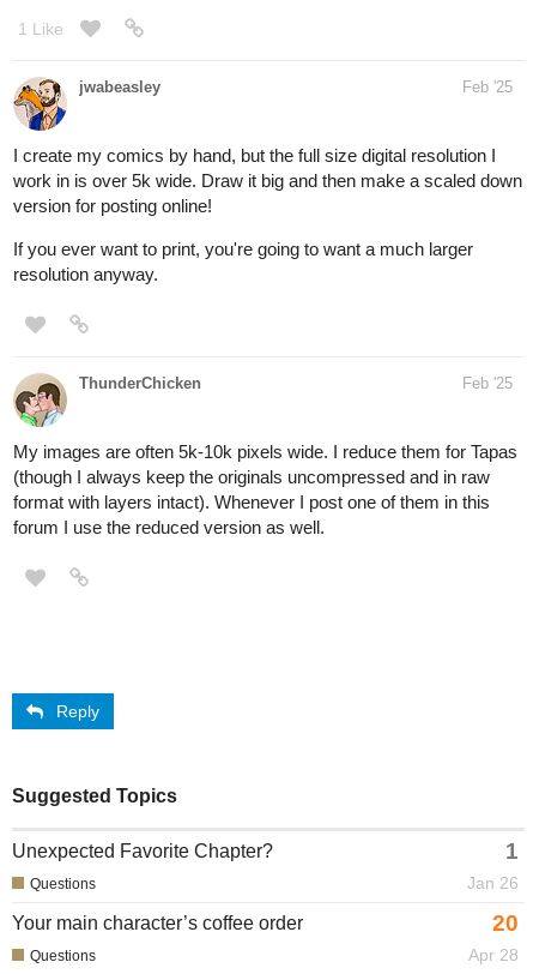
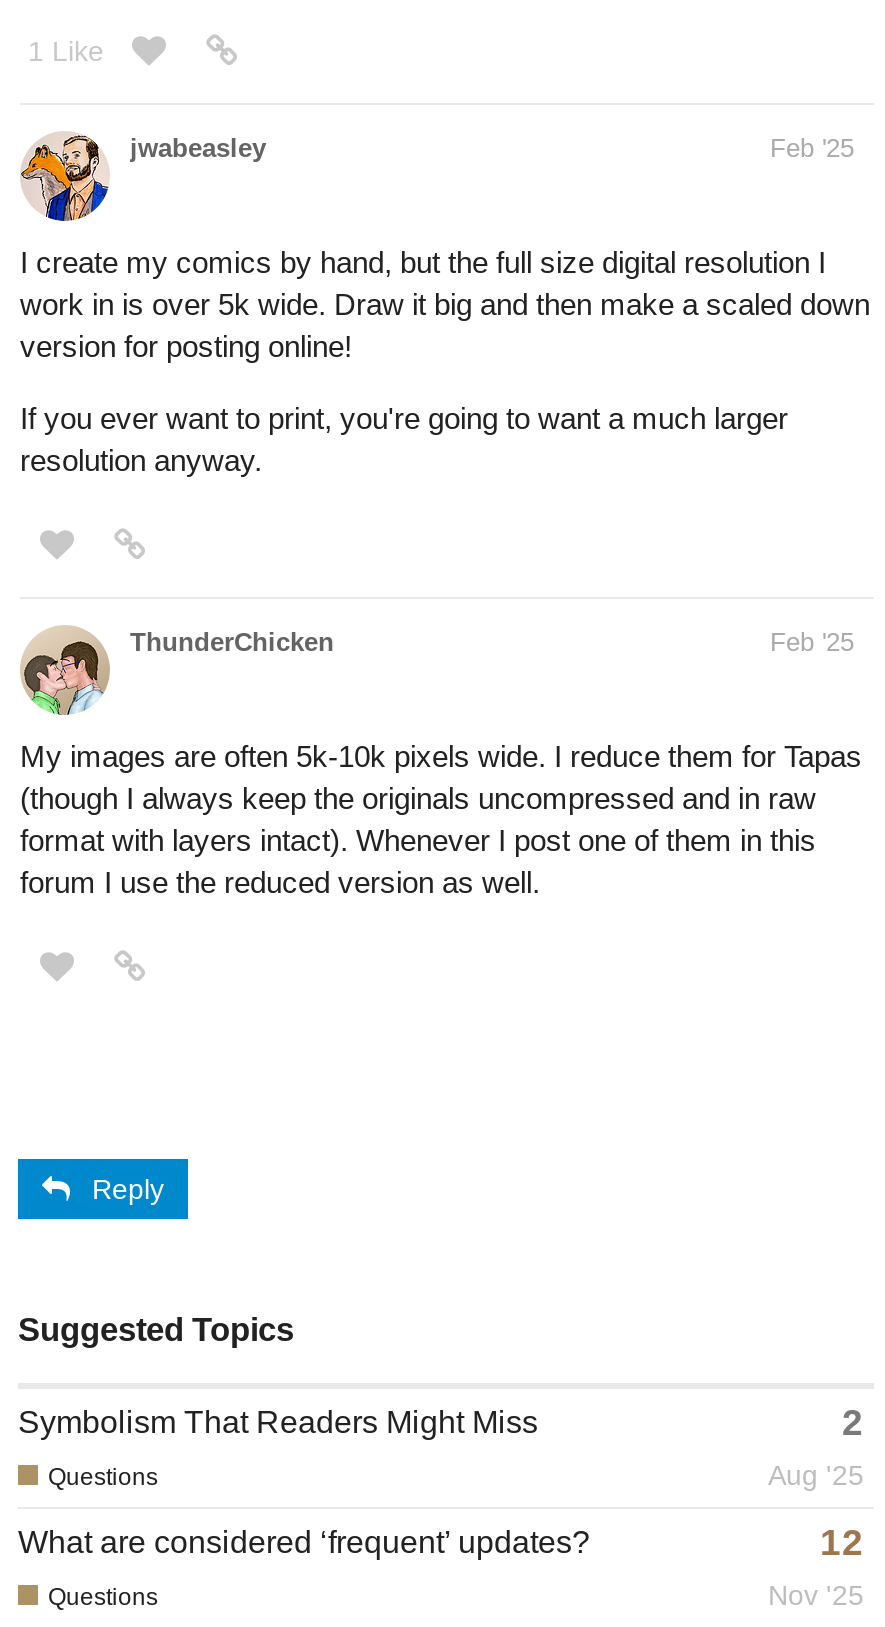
- Unexpected Favorite Chapter?
- 1
- Jan 26
+ Symbolism That Readers Might Miss
+ 2
+ Aug '25

- Your main character’s coffee order
- 20
- Apr 28
+ What are considered ‘frequent’ updates?
+ 12
+ Nov '25
